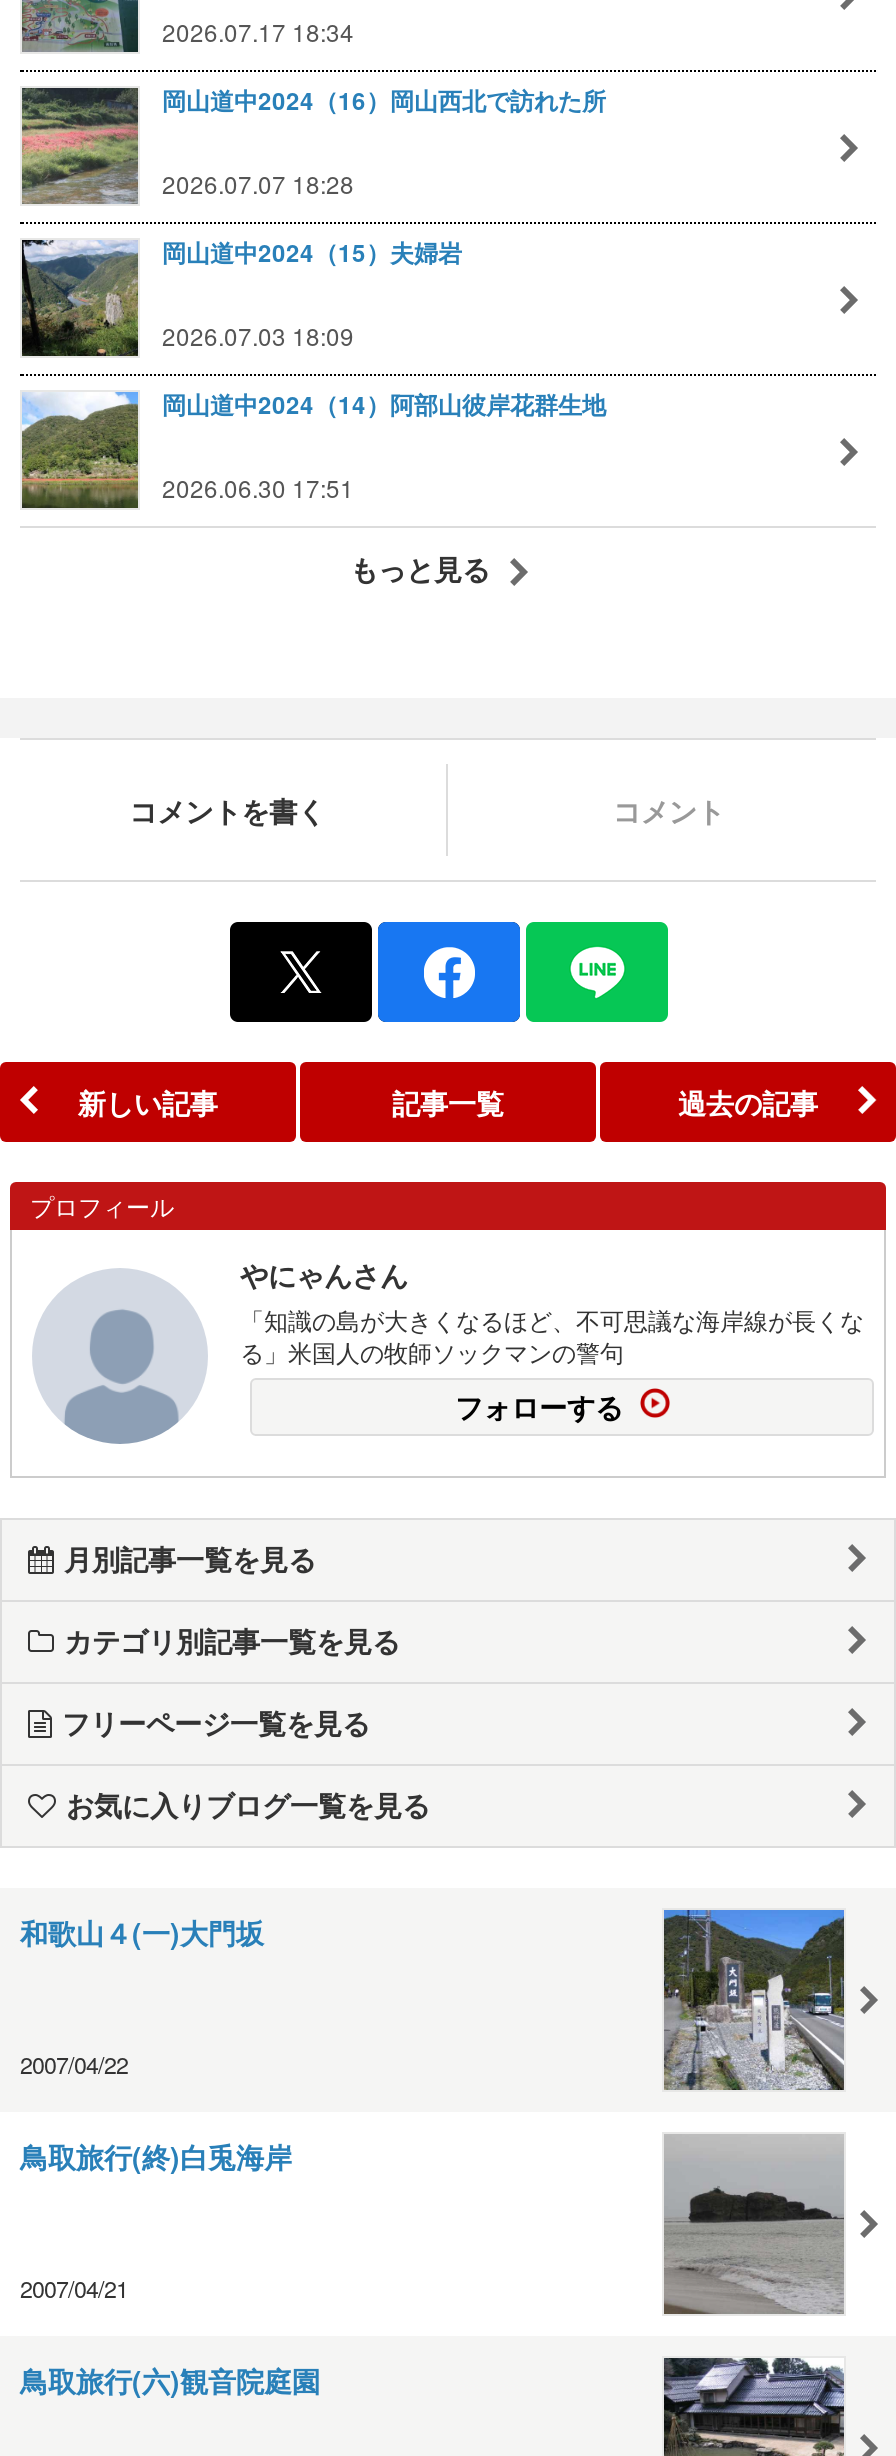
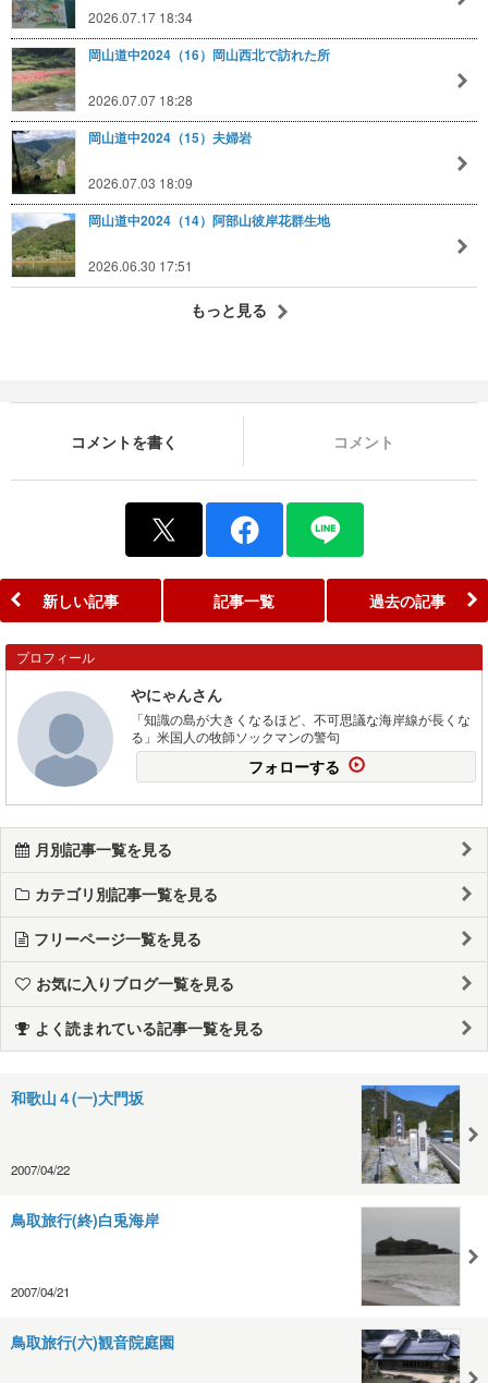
+ よく読まれている記事一覧を見る
